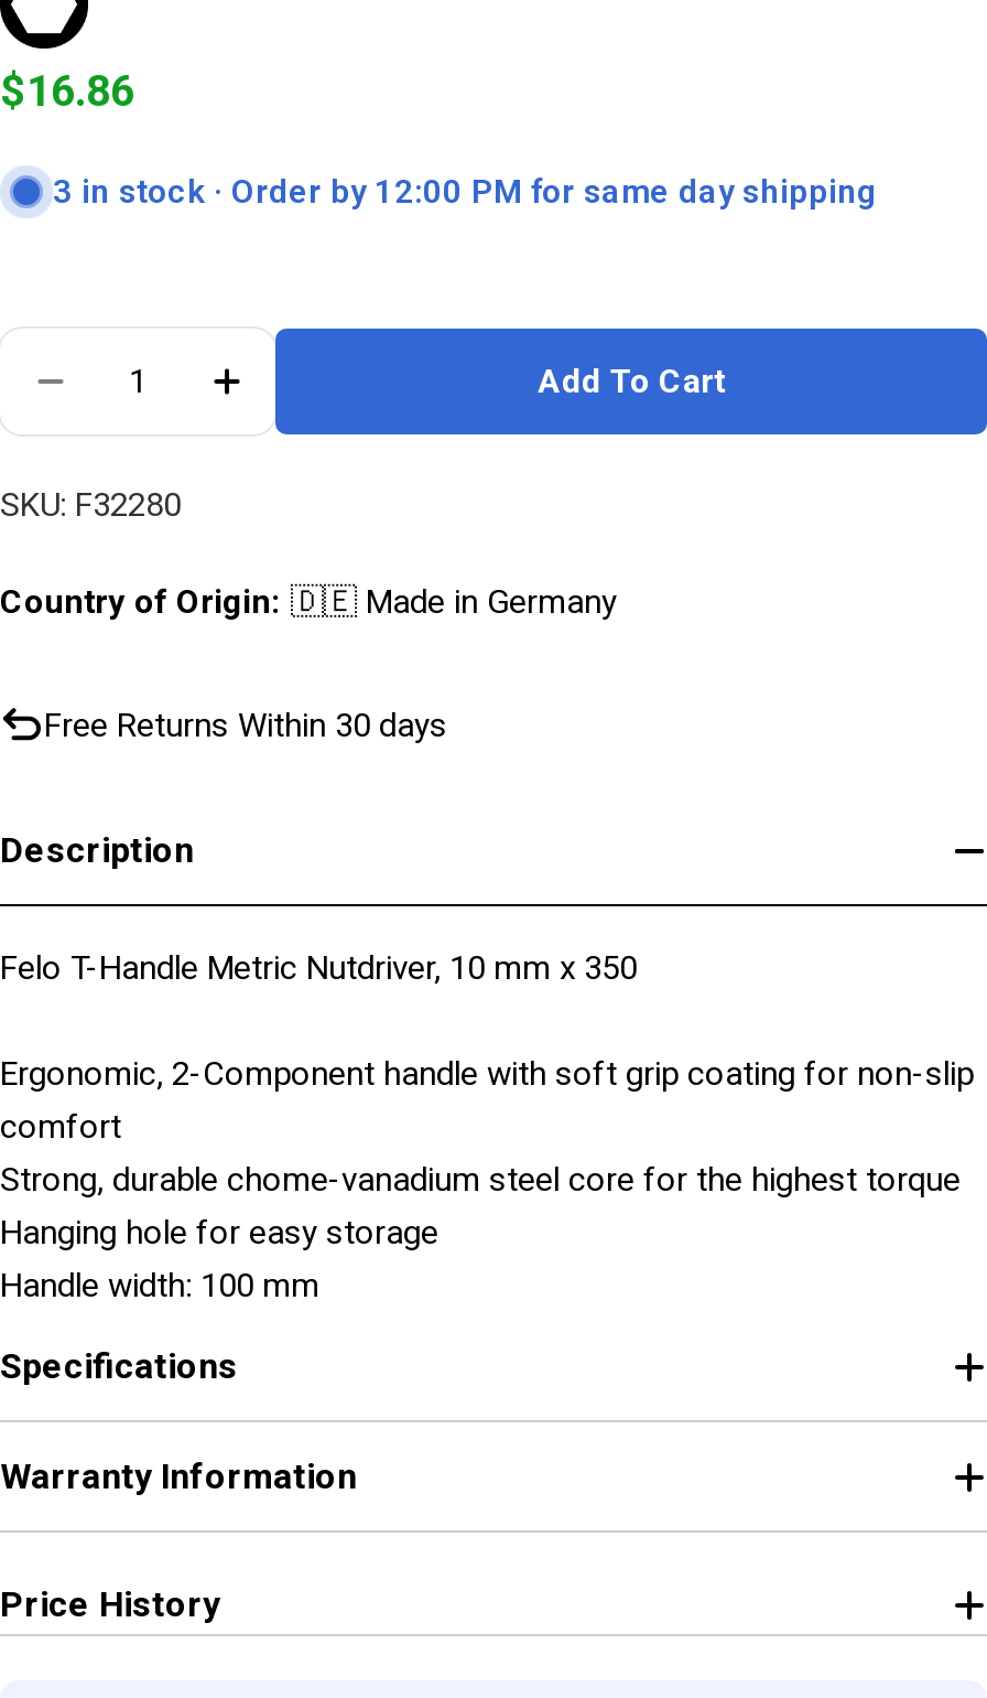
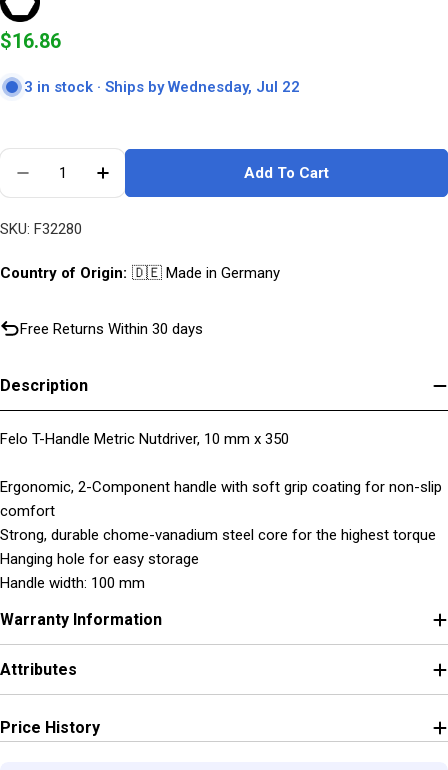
- 3 in stock · Order by 12:00 PM for same day shipping
+ 3 in stock · Ships by Wednesday, Jul 22

- Specifications

moved up: Warranty Information

+ Attributes
